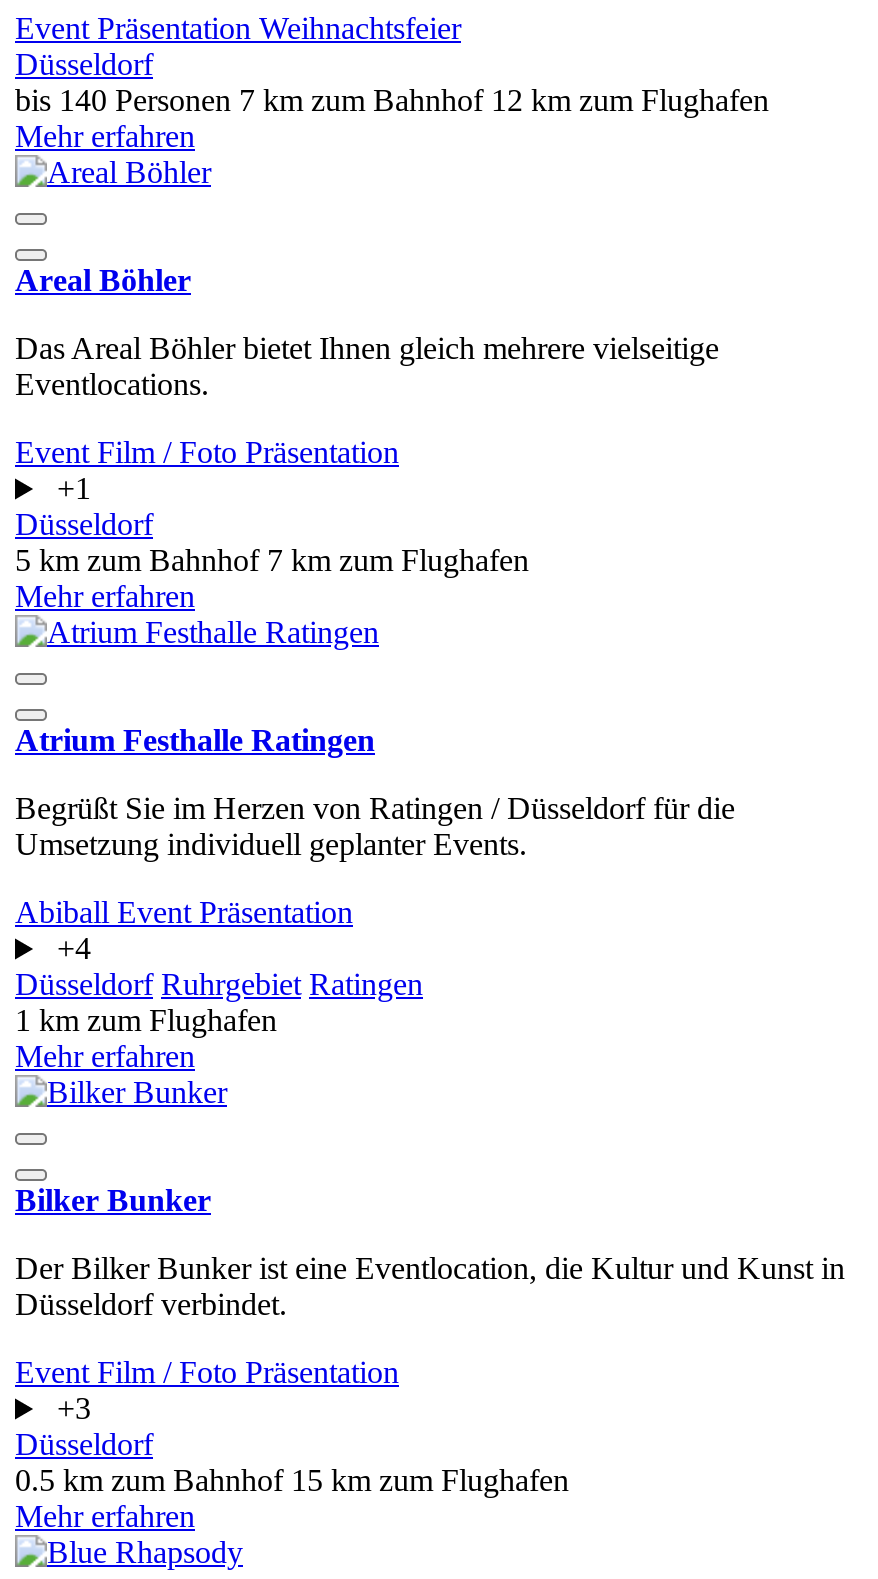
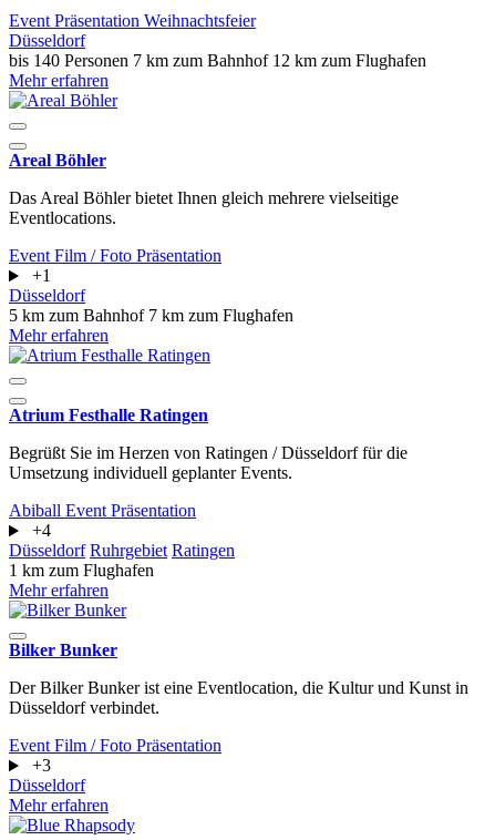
- 0.5 km zum Bahnhof 15 km zum Flughafen
